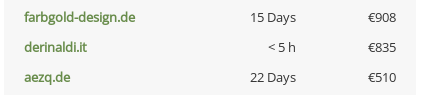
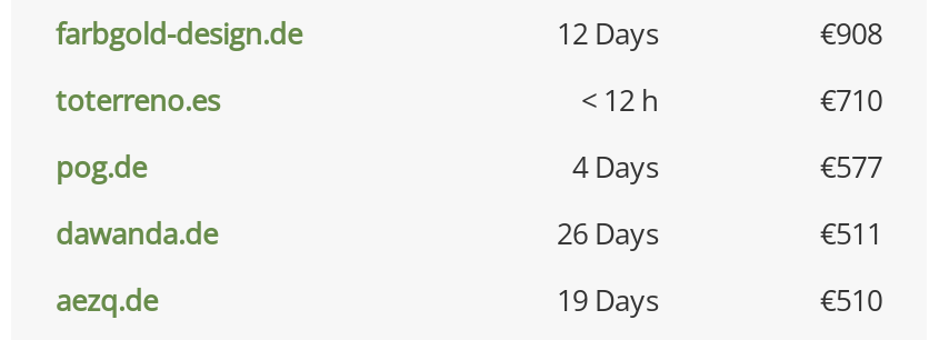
- 15 Days
+ 12 Days

- derinaldi.it
- < 5 h
- €835
+ toterreno.es
+ < 12 h
+ €710
+ pog.de
+ 4 Days
+ €577
+ dawanda.de
+ 26 Days
+ €511

- 22 Days
+ 19 Days
